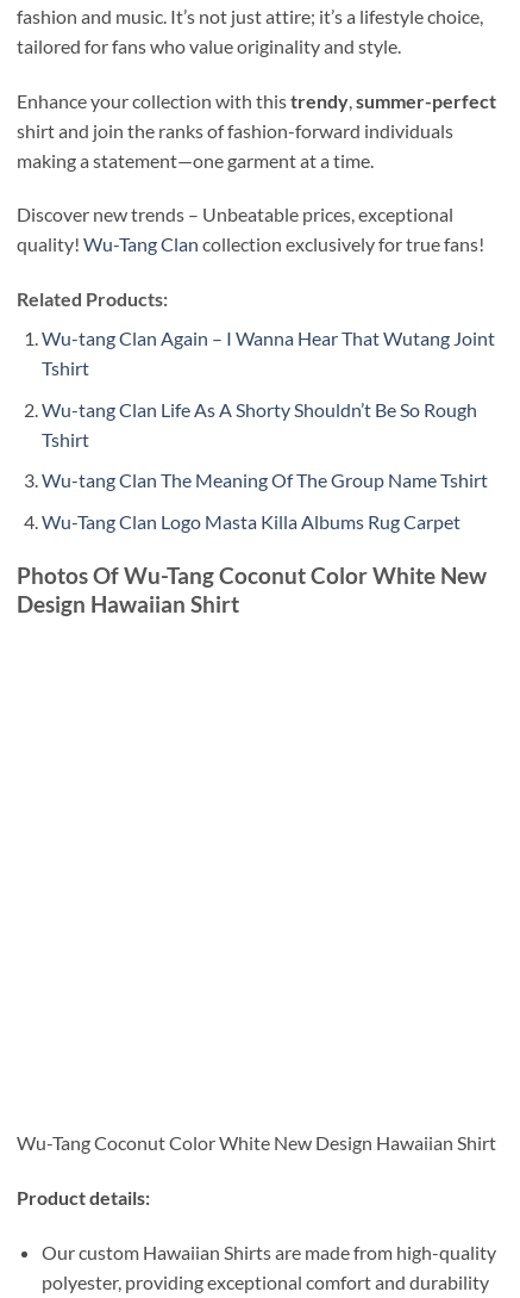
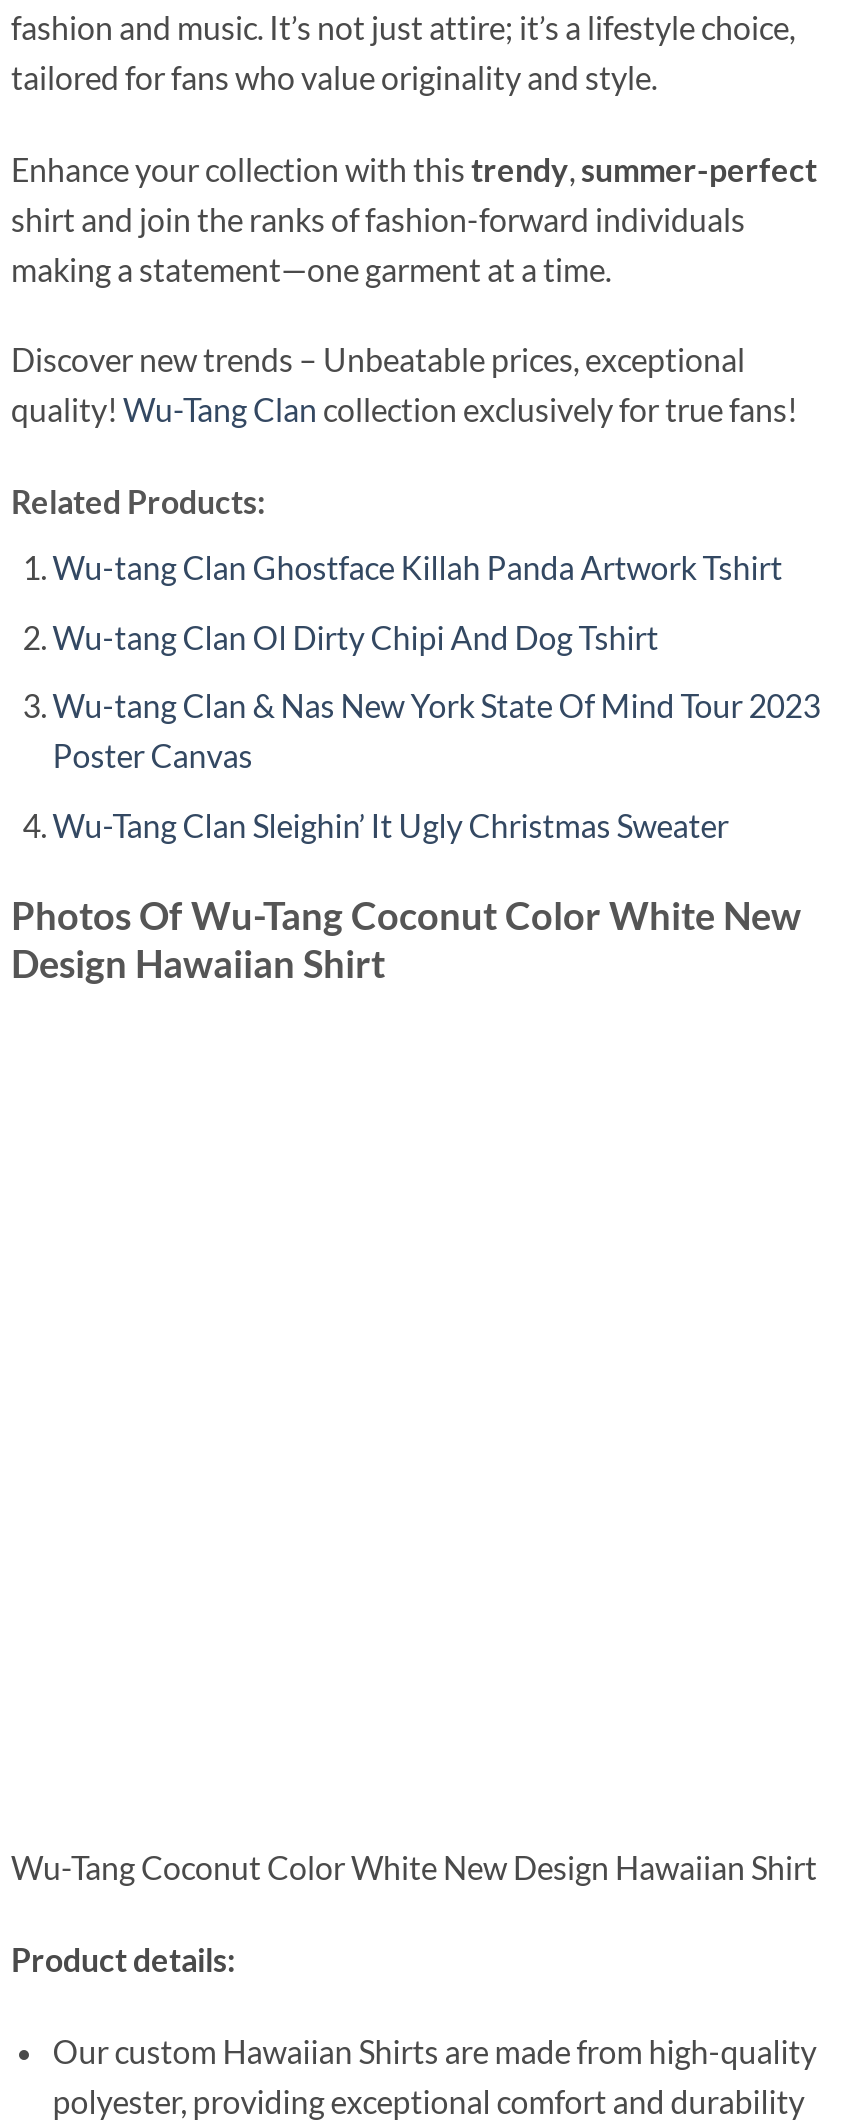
- Wu-tang Clan Again – I Wanna Hear That Wutang Joint
- Tshirt
+ Wu-tang Clan Ghostface Killah Panda Artwork Tshirt

- Wu-tang Clan Life As A Shorty Shouldn’t Be So Rough
- Tshirt
+ Wu-tang Clan Ol Dirty Chipi And Dog Tshirt

- Wu-tang Clan The Meaning Of The Group Name Tshirt
+ Wu-tang Clan & Nas New York State Of Mind Tour 2023
+ Poster Canvas

- Wu-Tang Clan Logo Masta Killa Albums Rug Carpet
+ Wu-Tang Clan Sleighin’ It Ugly Christmas Sweater
